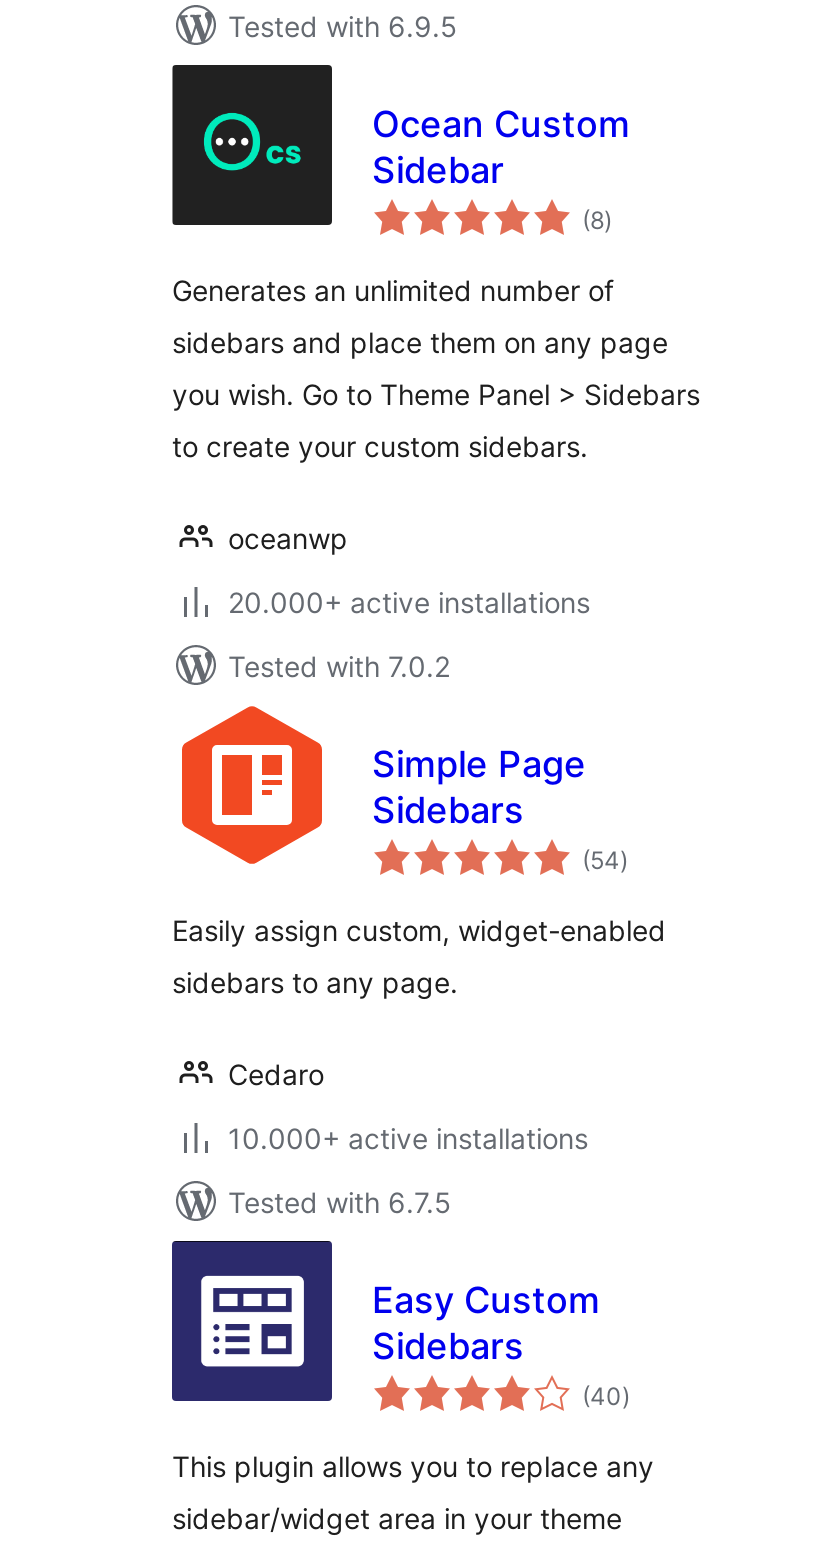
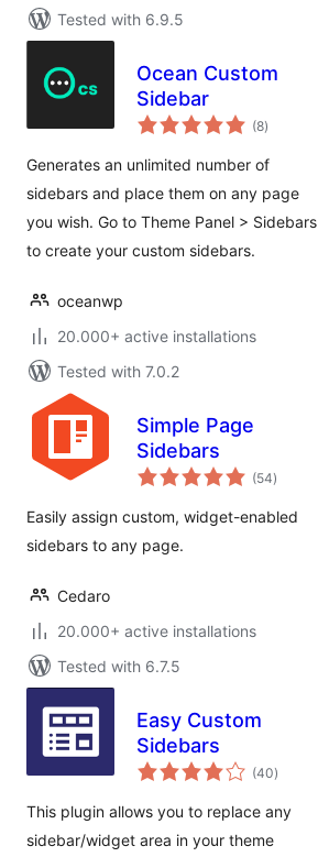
- 10.000+ active installations
+ 20.000+ active installations
